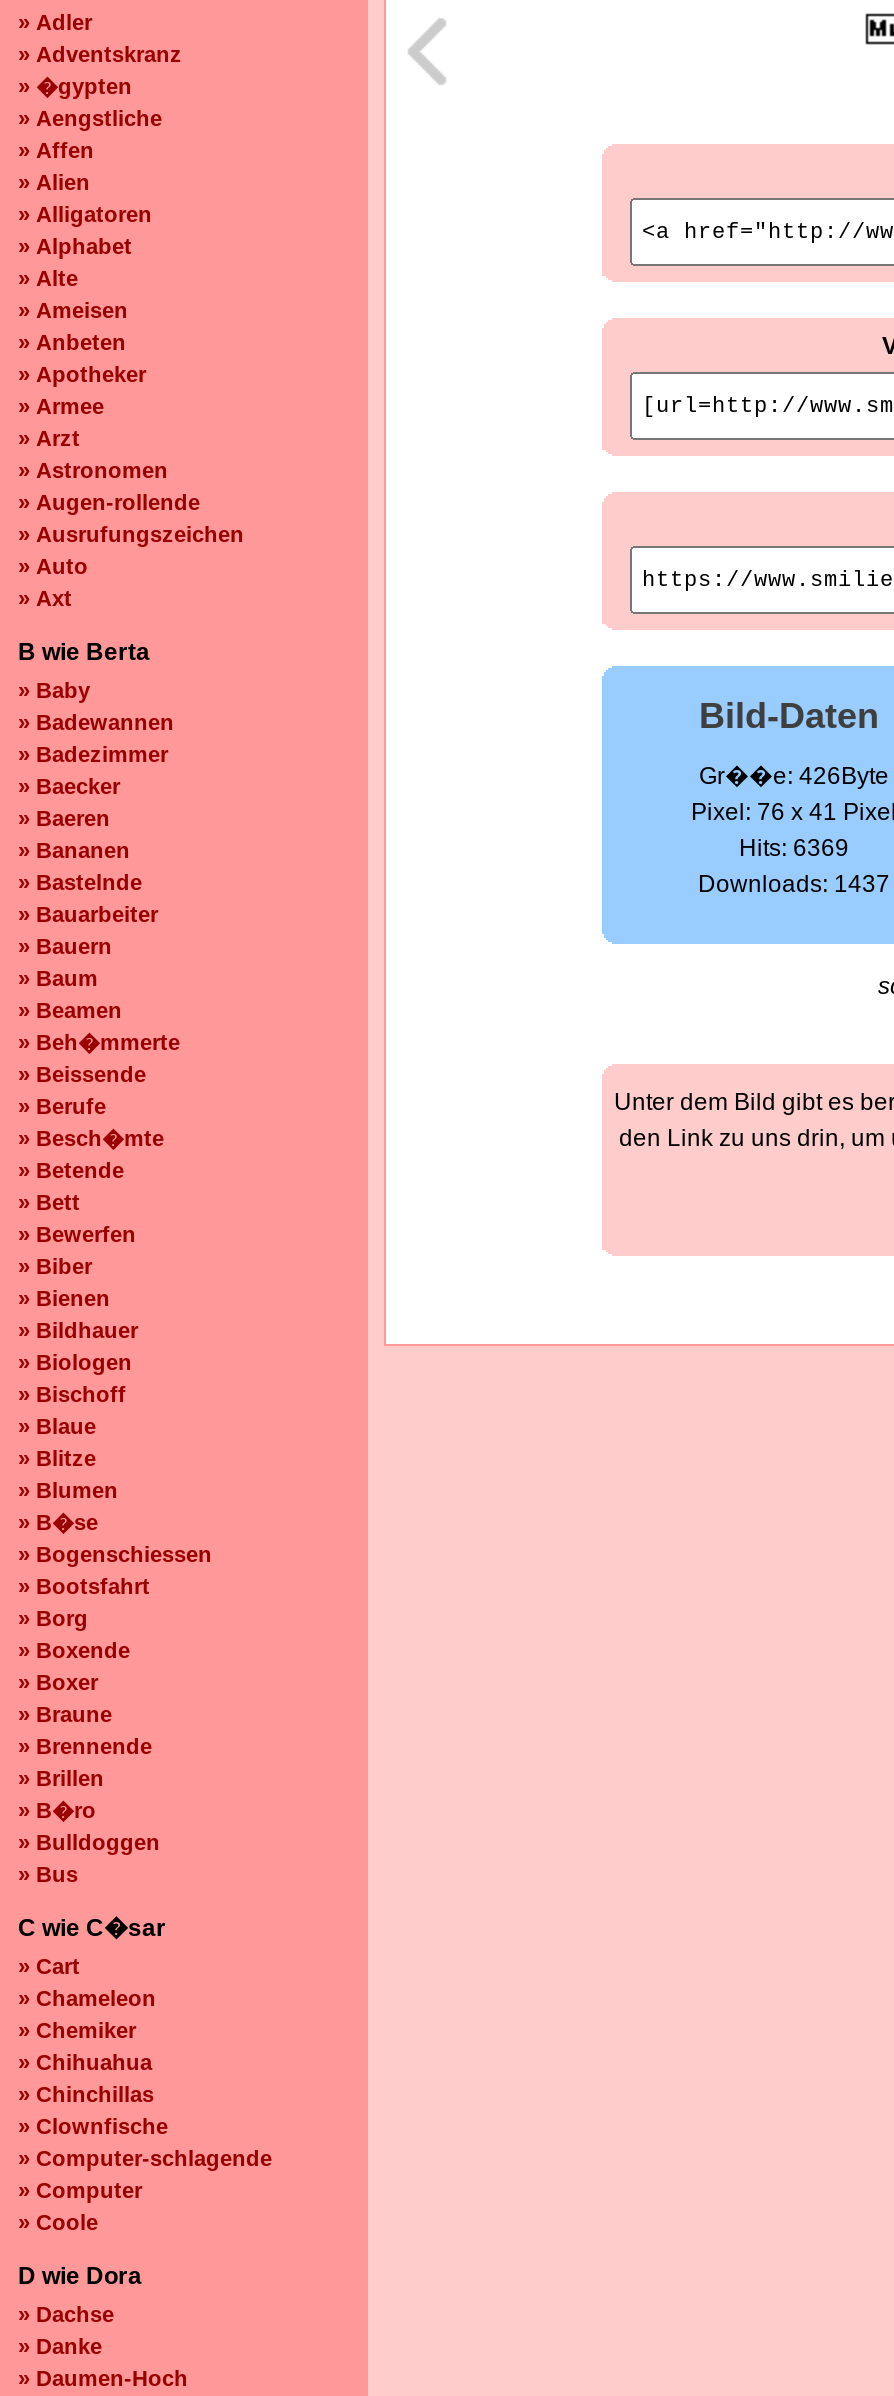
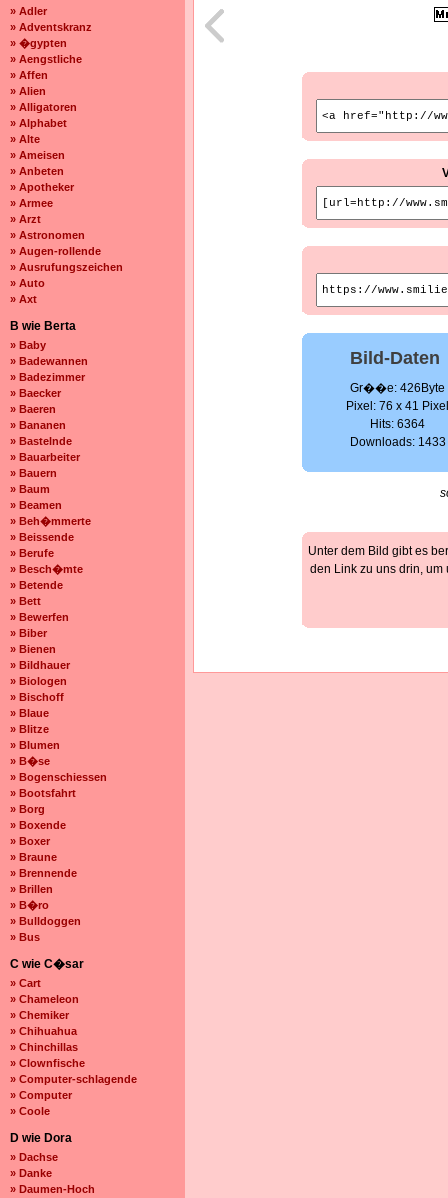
- Hits: 6369
+ Hits: 6364

- Downloads: 1437
+ Downloads: 1433
